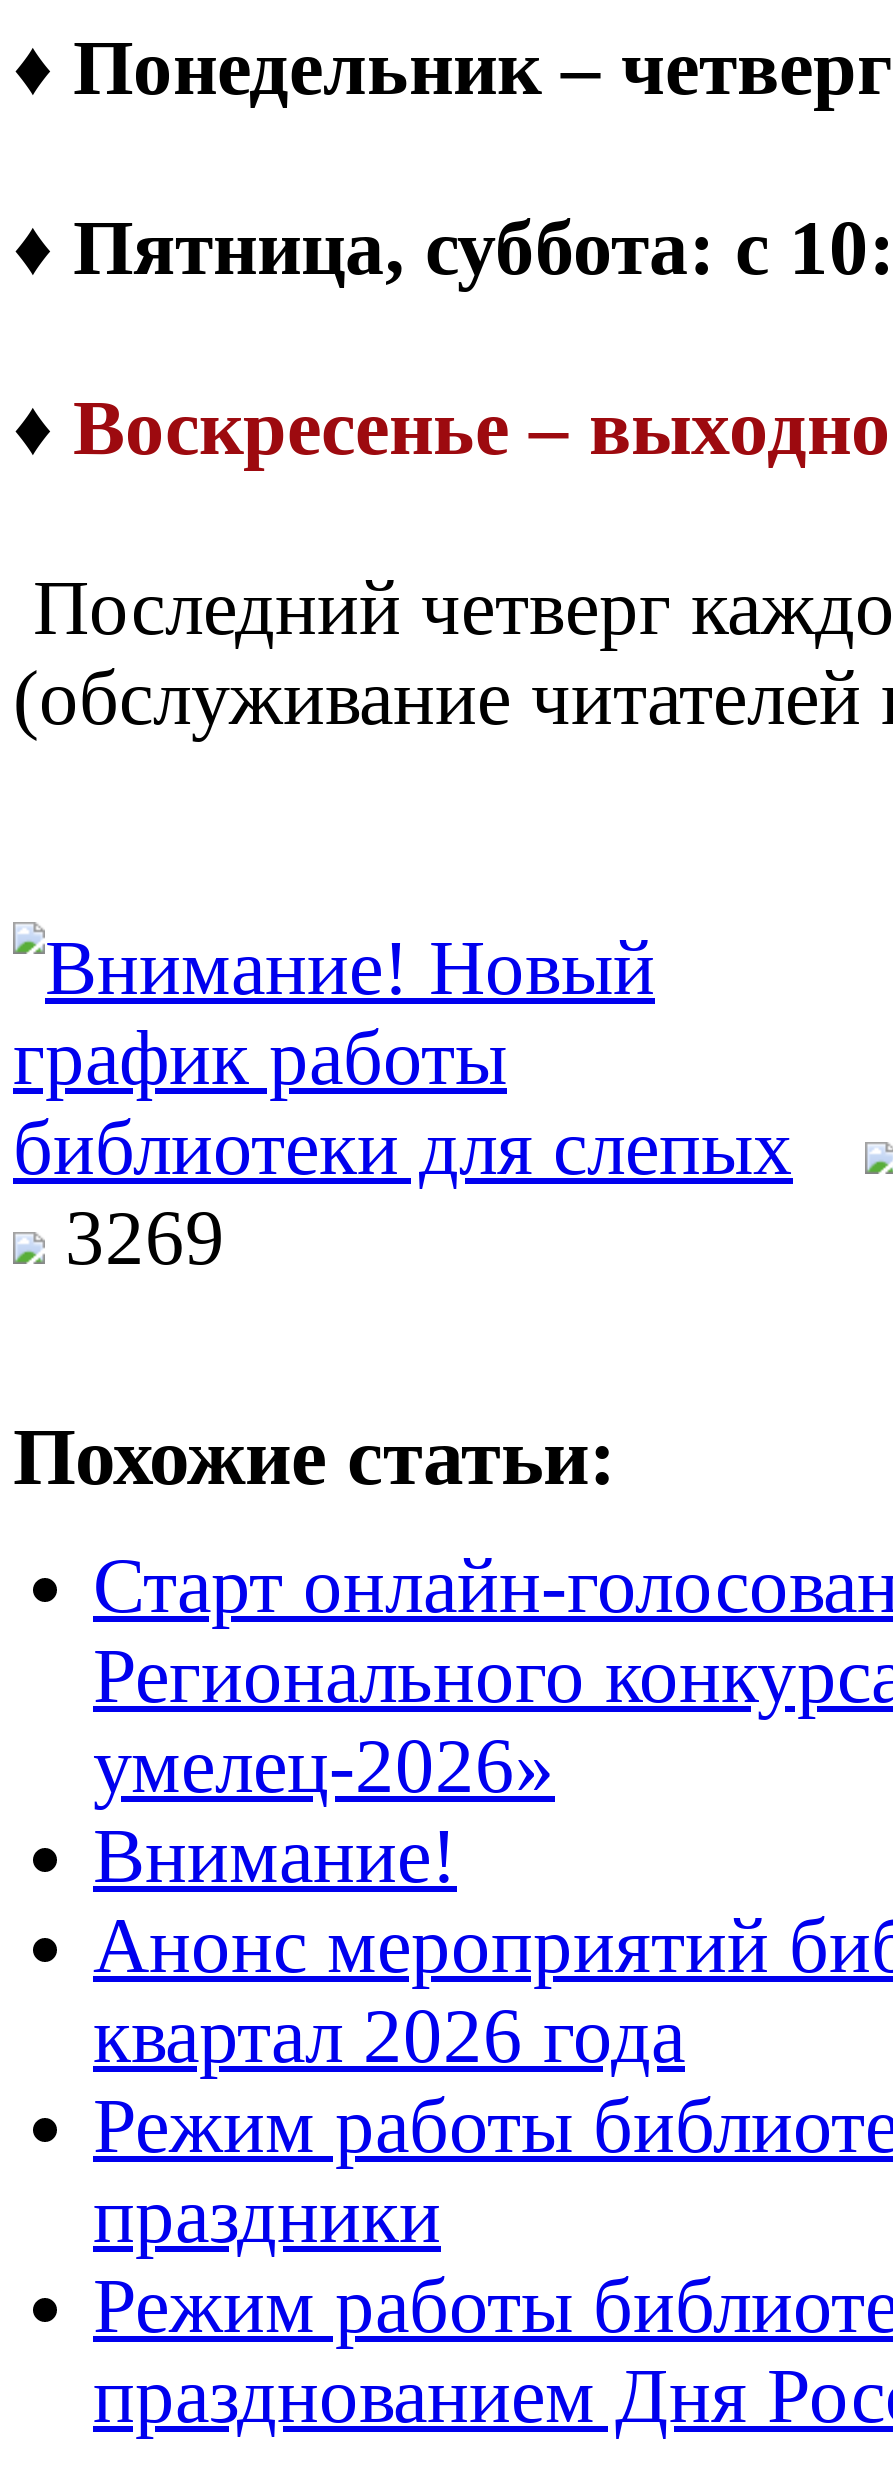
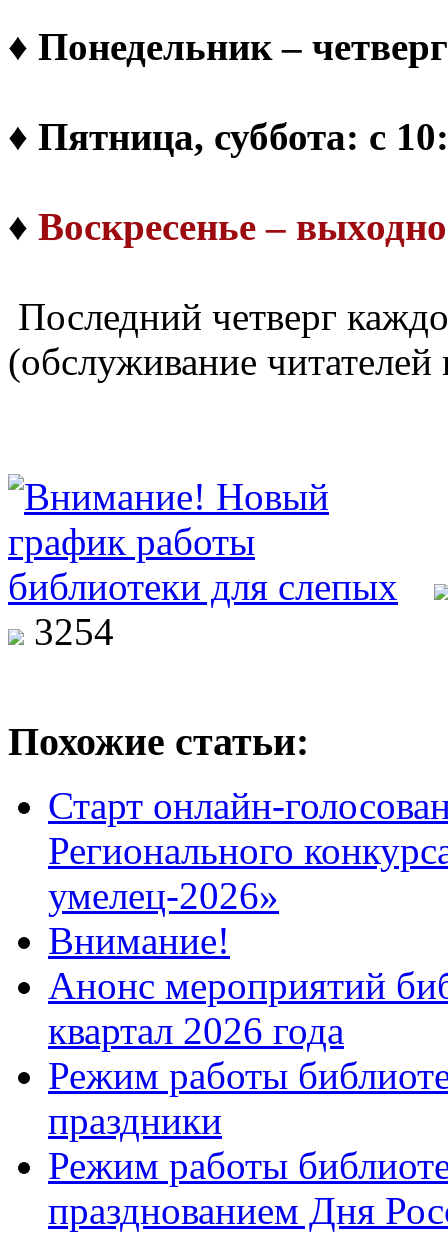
- 3269
+ 3254
